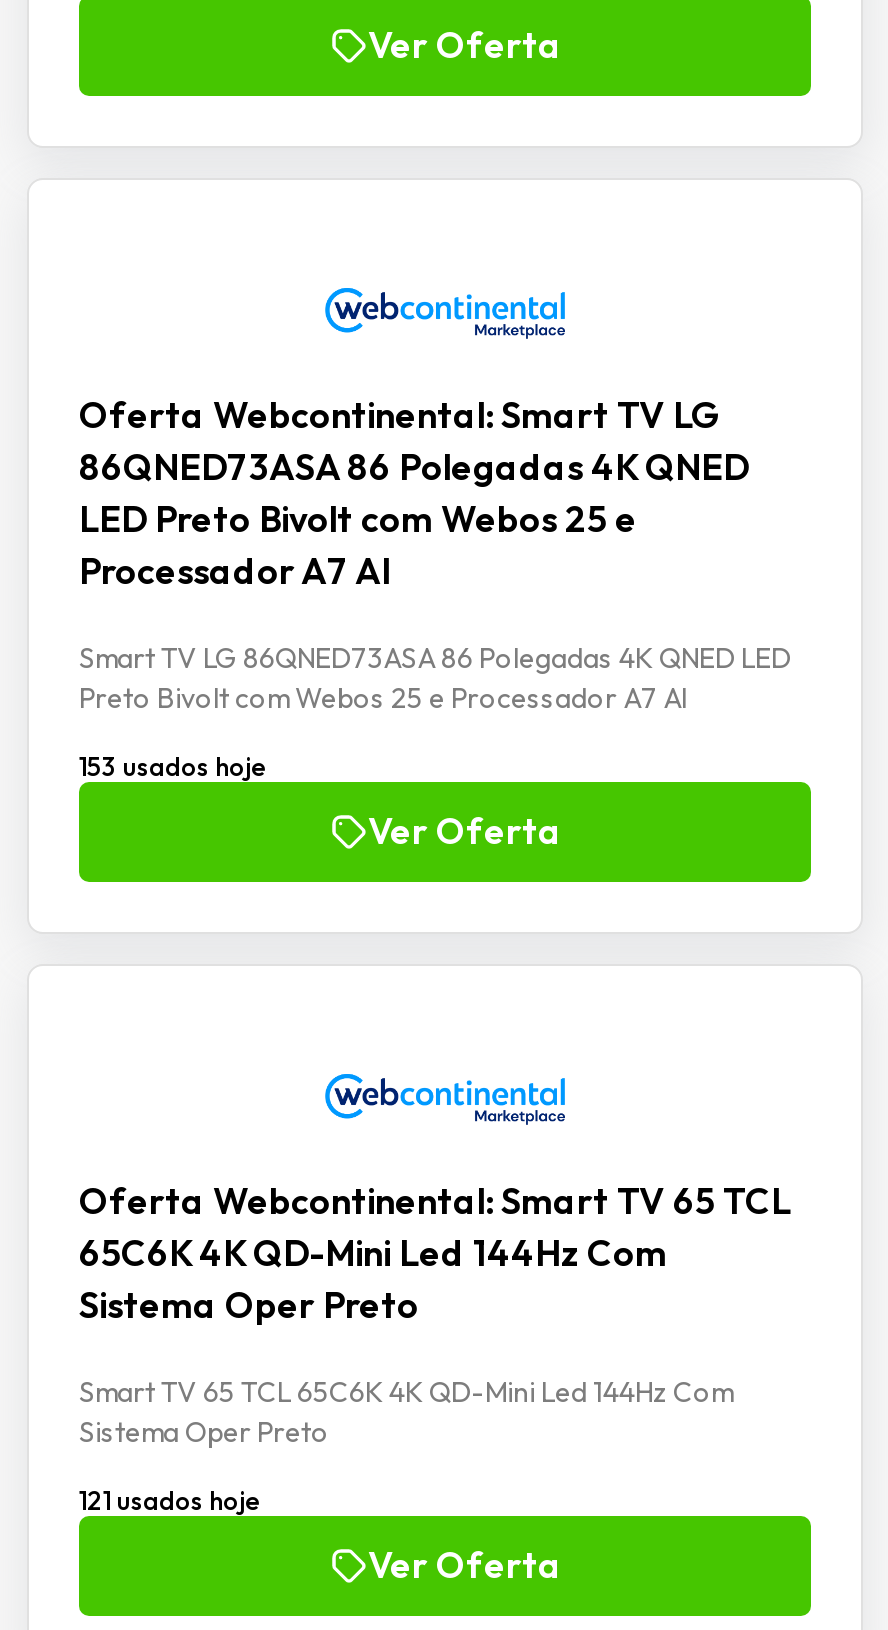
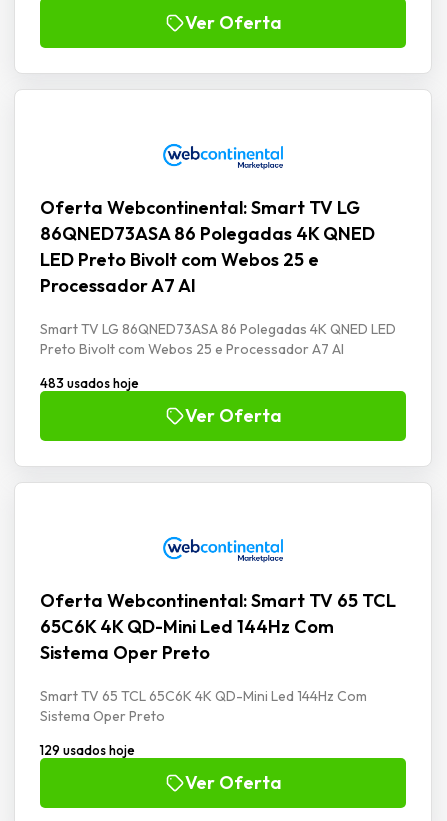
- 153 usados hoje
+ 483 usados hoje

- 121 usados hoje
+ 129 usados hoje
